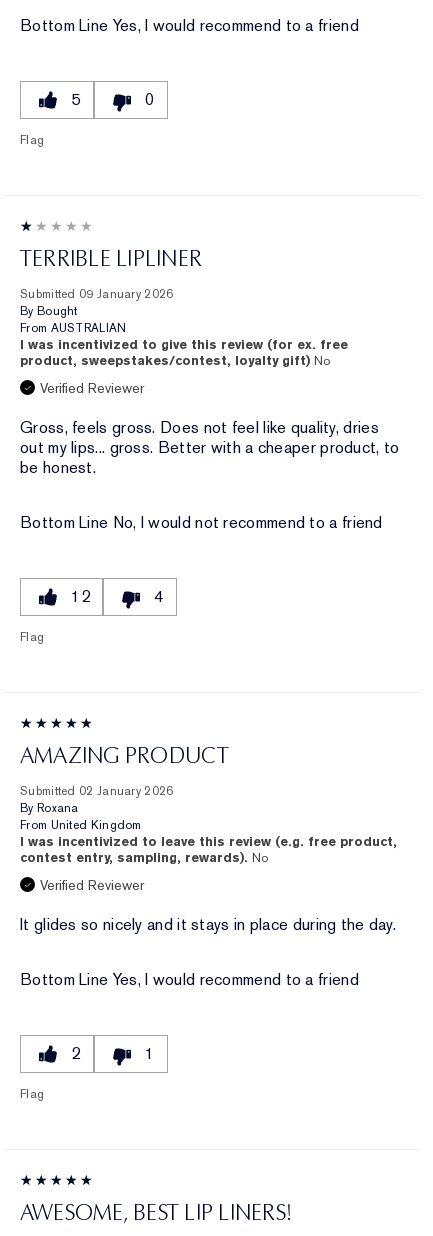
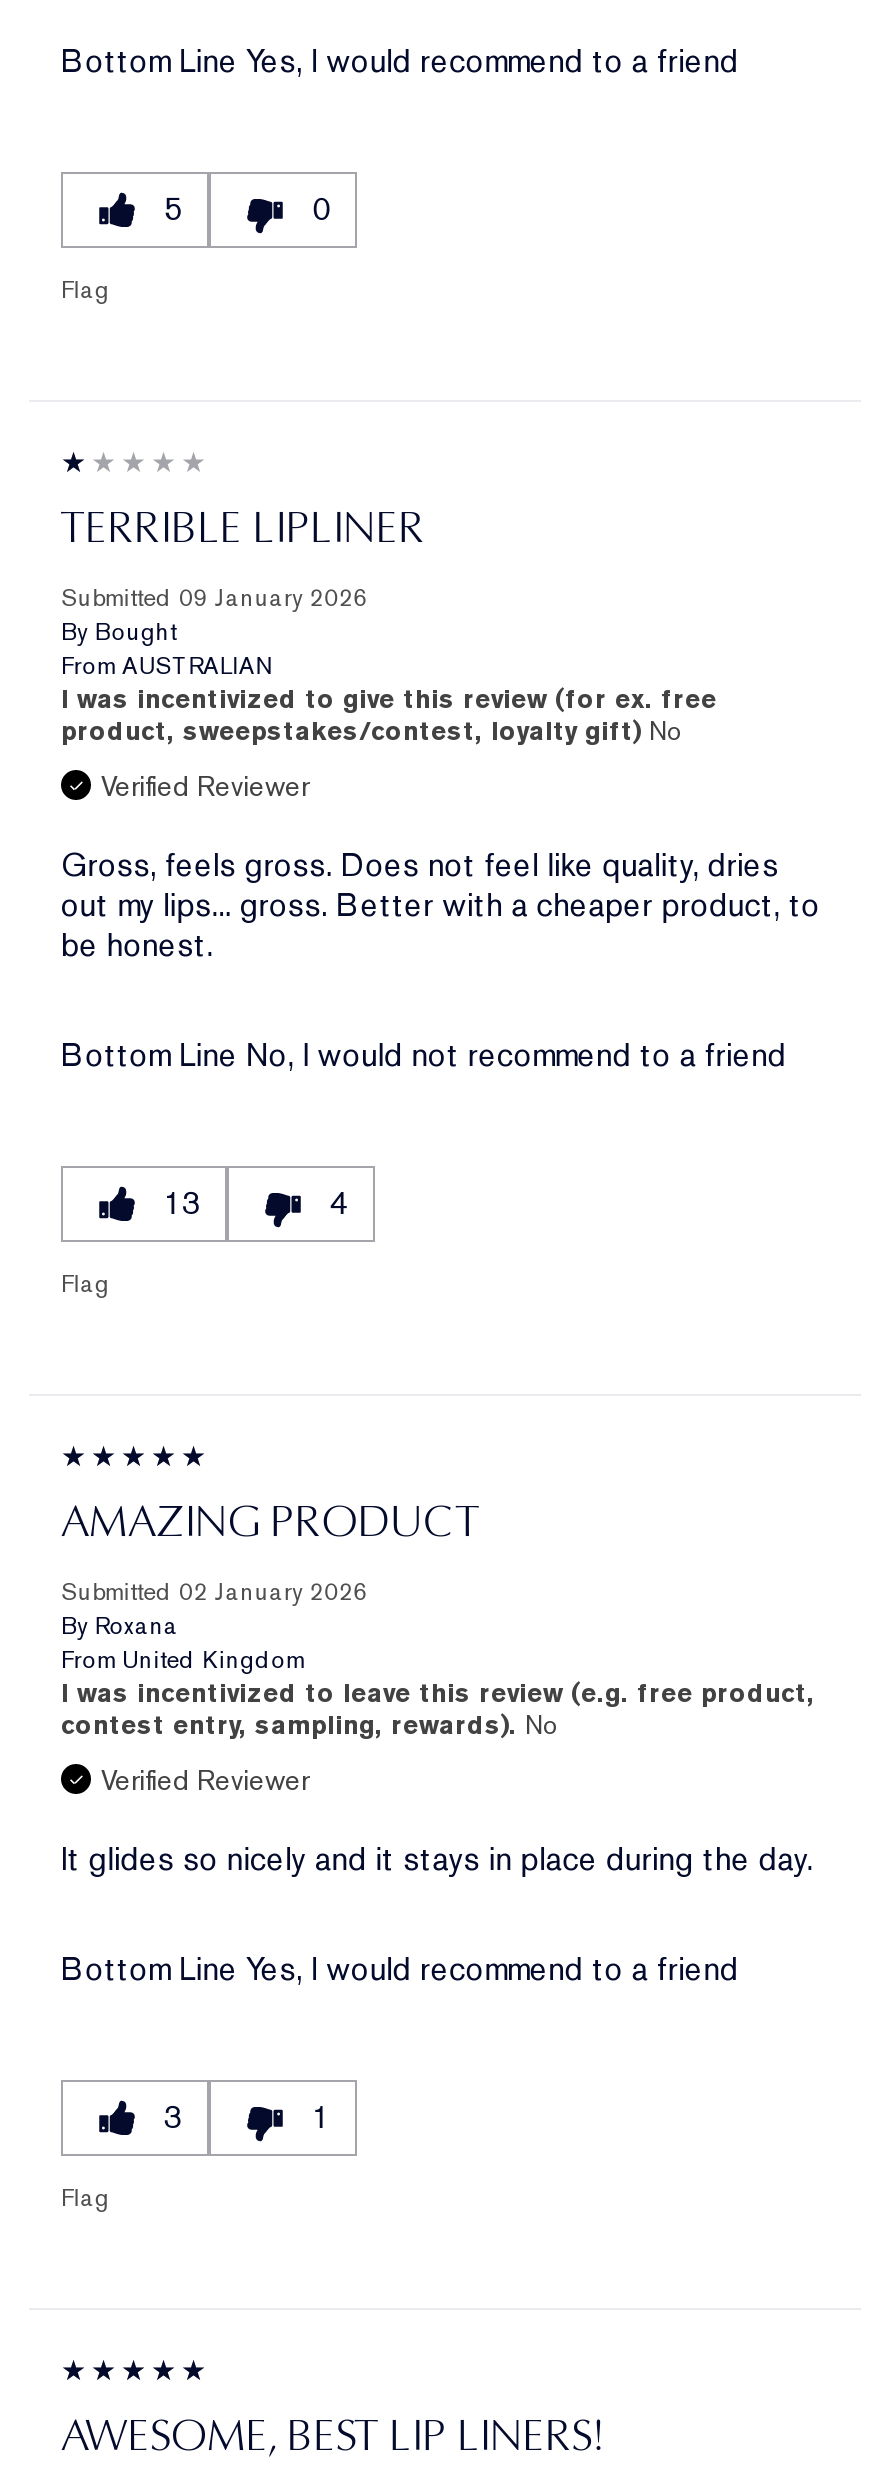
- 12
+ 13

- 2
+ 3
